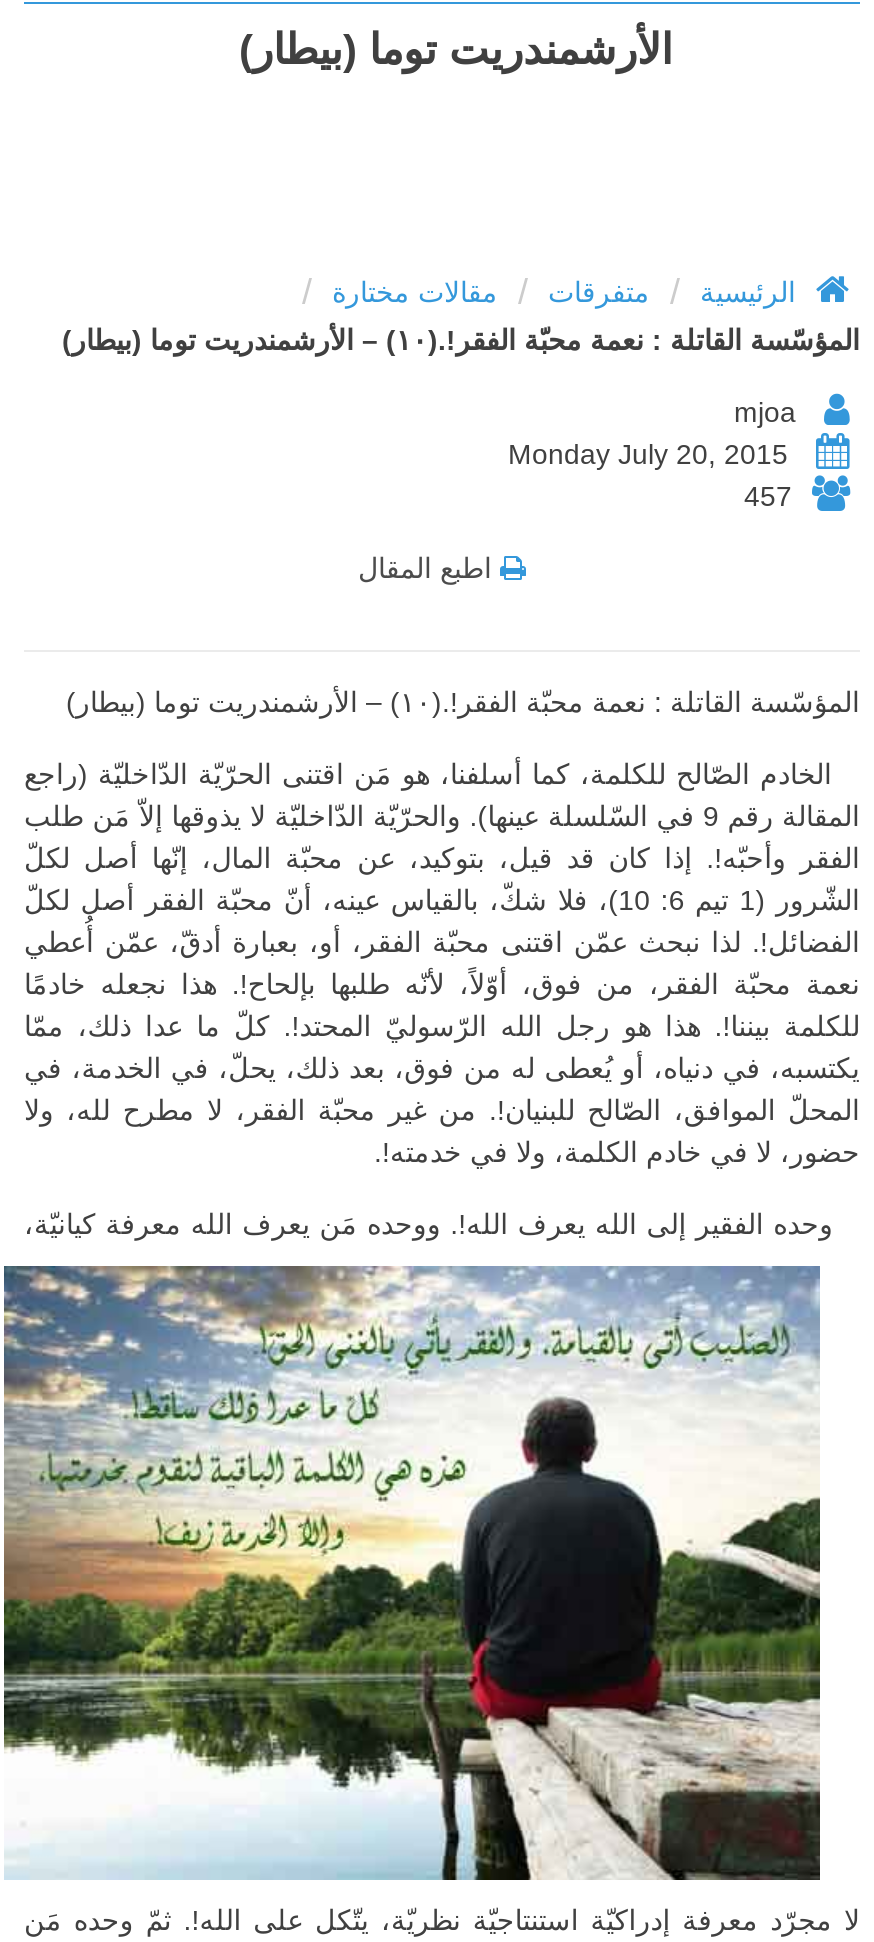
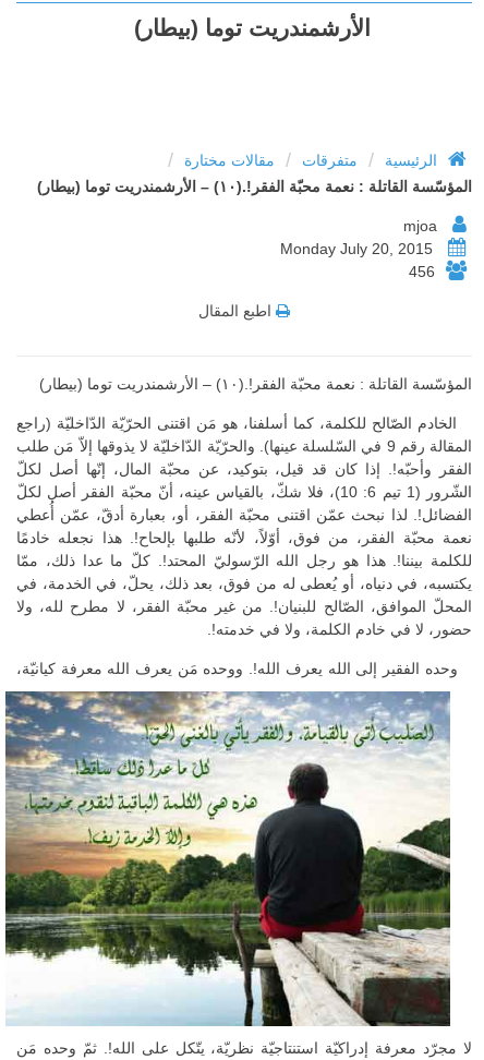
- 457
+ 456
